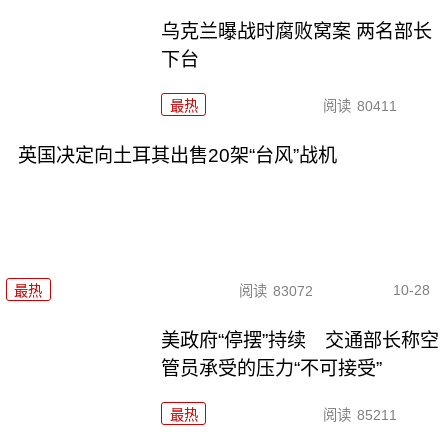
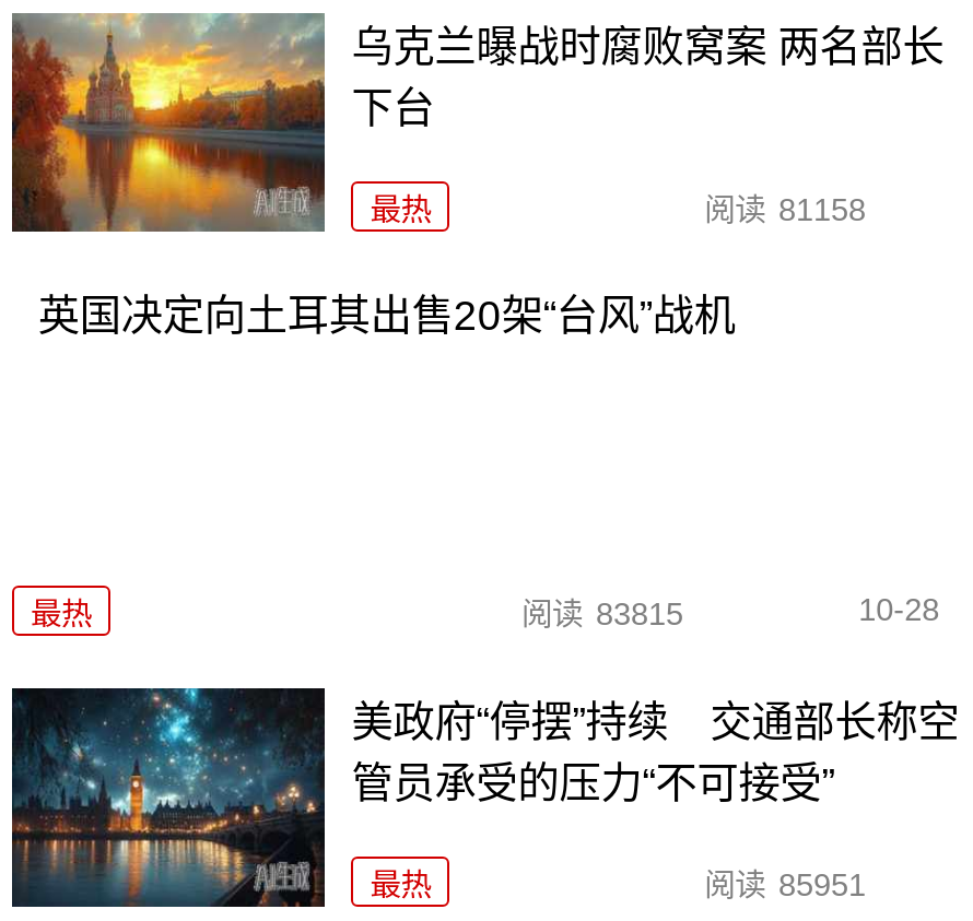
+ [image]

- 阅读 80411
+ 阅读 81158

- 阅读 83072
+ 阅读 83815

+ [image]

- 阅读 85211
+ 阅读 85951
